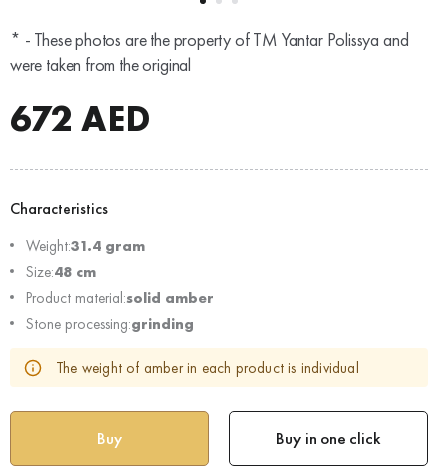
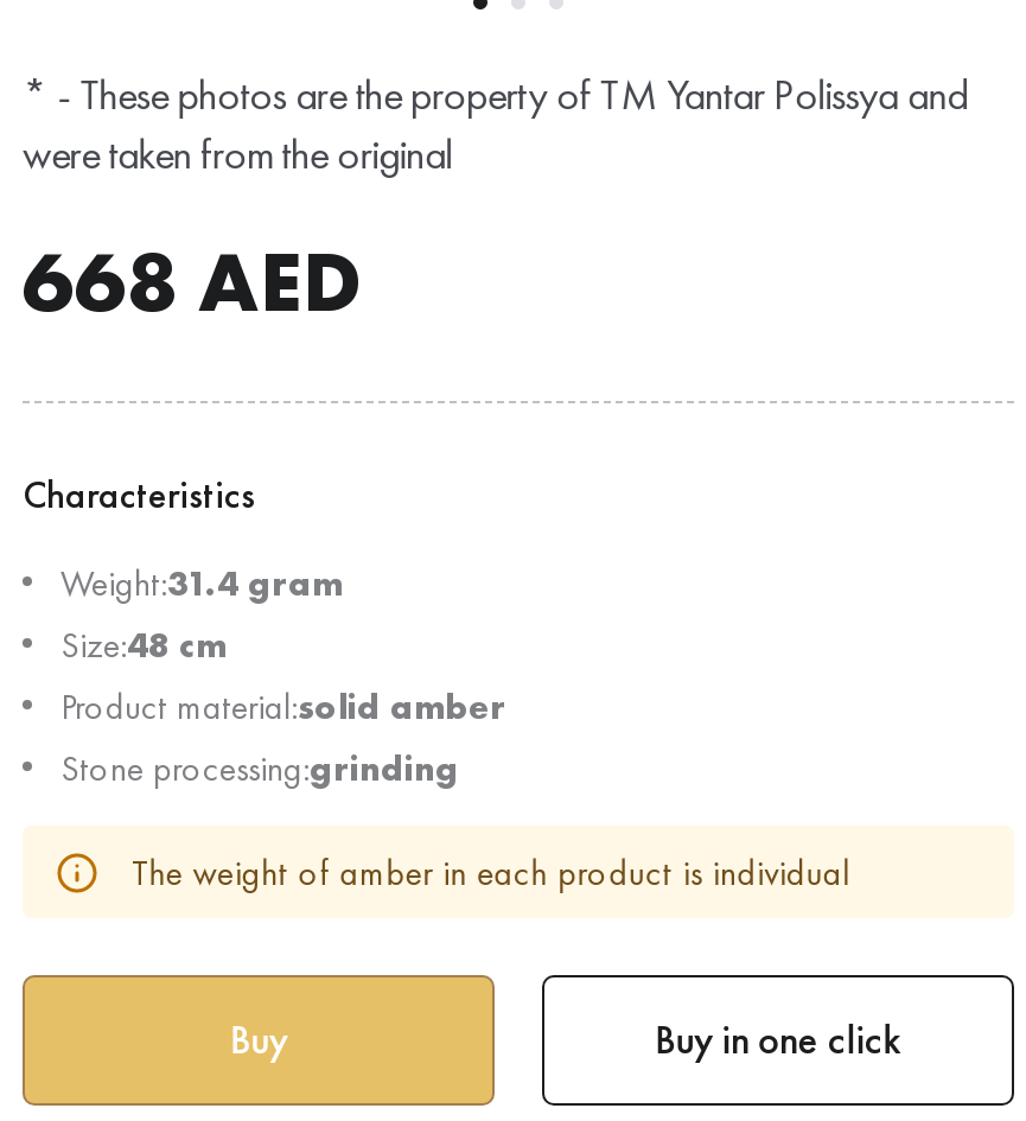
- 672 AED
+ 668 AED
